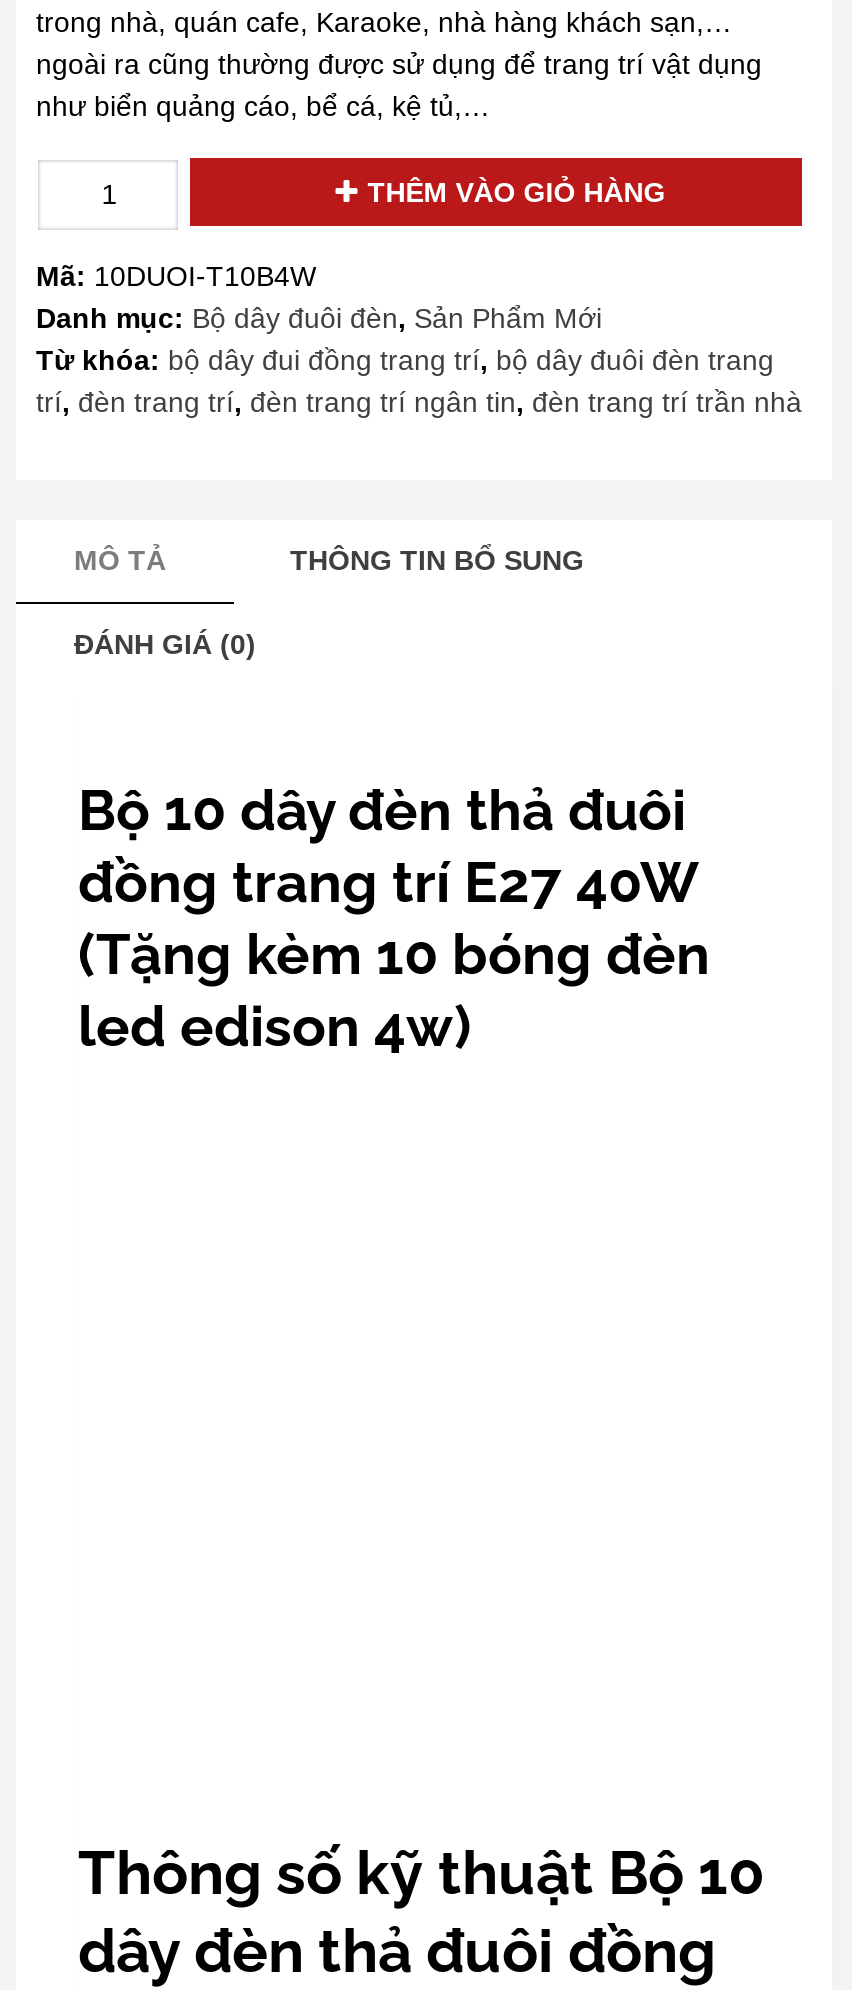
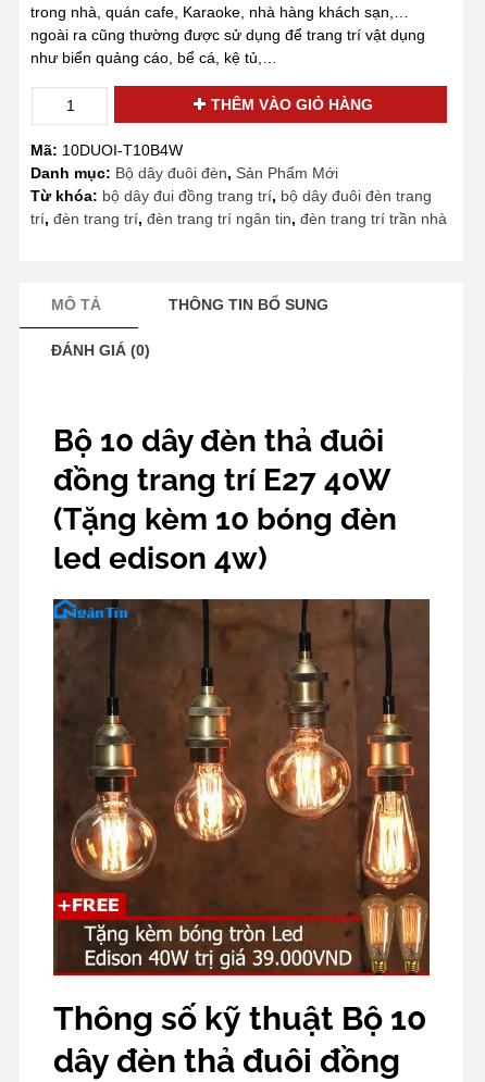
+ [image]
